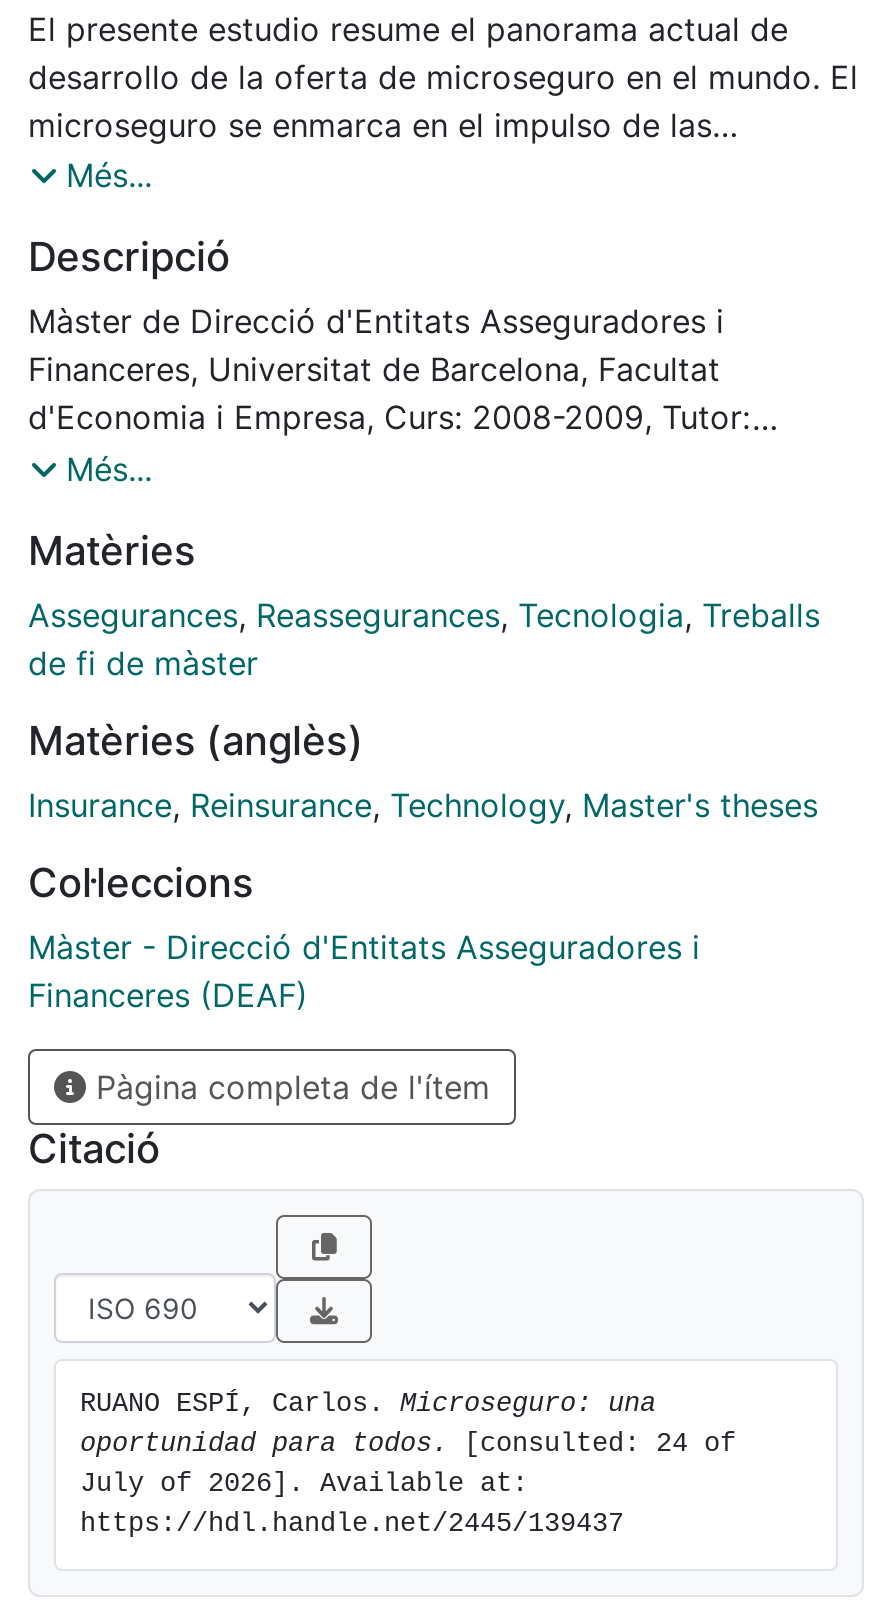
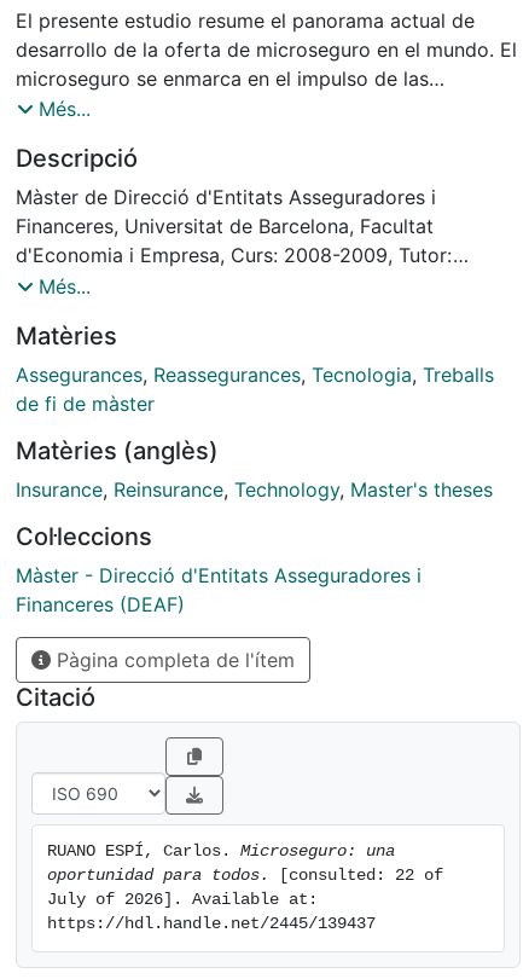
- oportunidad para todos. [consulted: 24 of
+ oportunidad para todos. [consulted: 22 of
